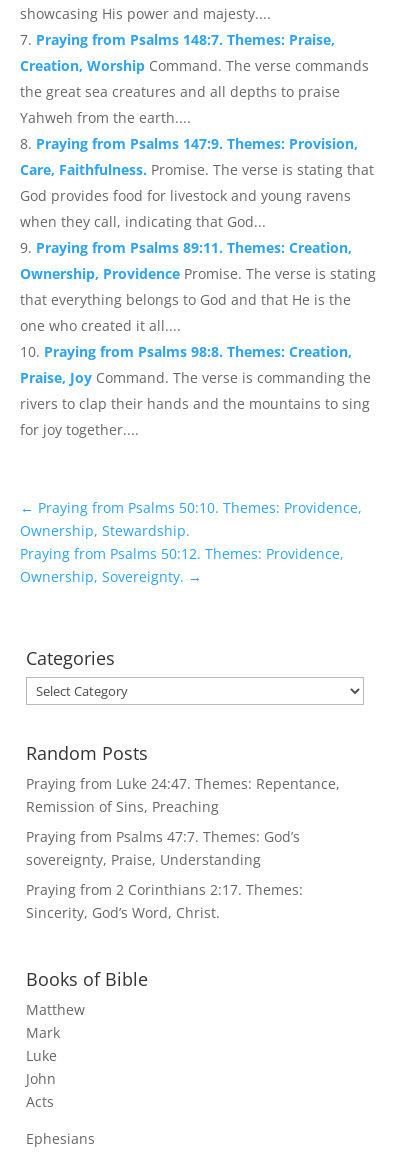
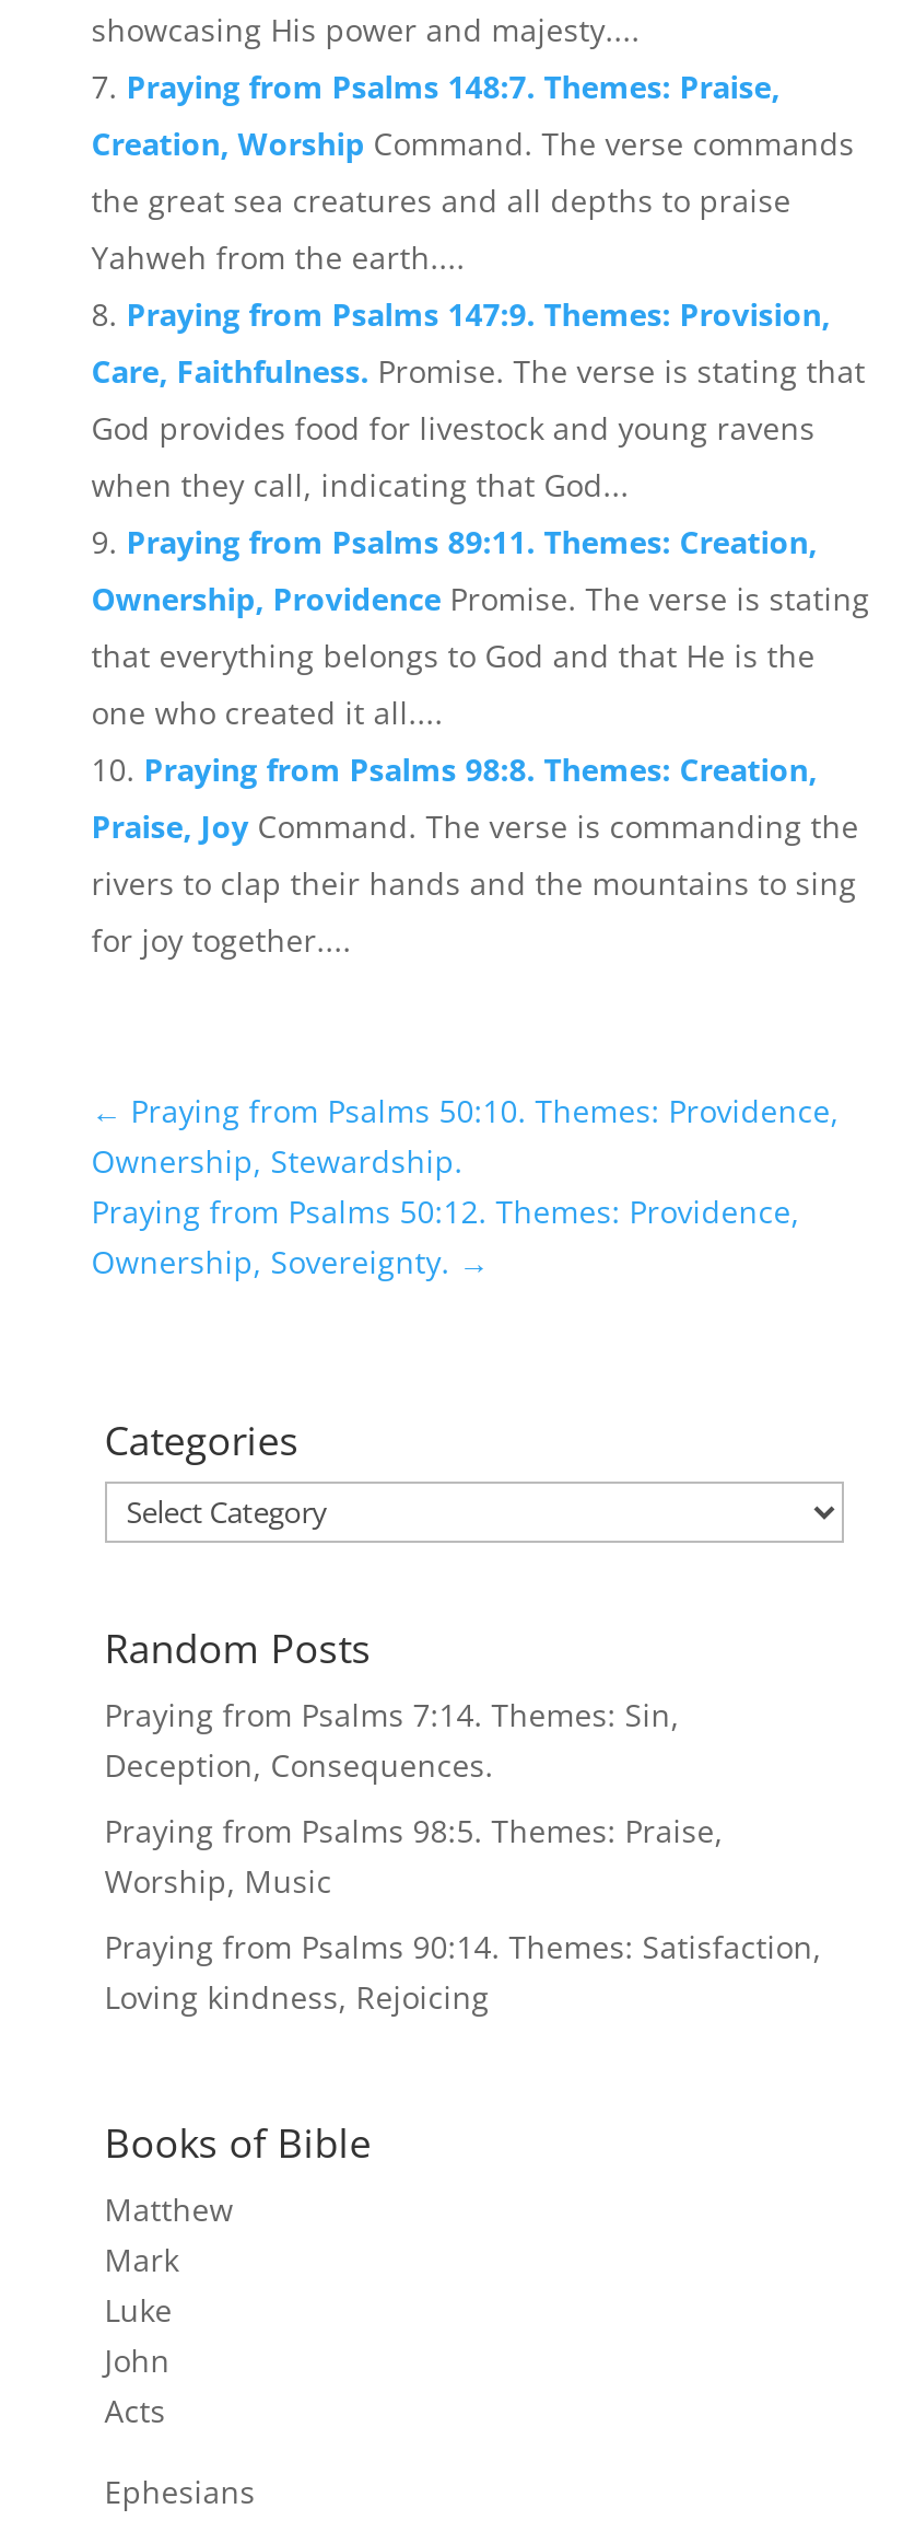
- Praying from Luke 24:47. Themes: Repentance,
- Remission of Sins, Preaching
+ Praying from Psalms 7:14. Themes: Sin,
+ Deception, Consequences.

- Praying from Psalms 47:7. Themes: God’s
- sovereignty, Praise, Understanding
+ Praying from Psalms 98:5. Themes: Praise,
+ Worship, Music

- Praying from 2 Corinthians 2:17. Themes:
- Sincerity, God’s Word, Christ.
+ Praying from Psalms 90:14. Themes: Satisfaction,
+ Loving kindness, Rejoicing
